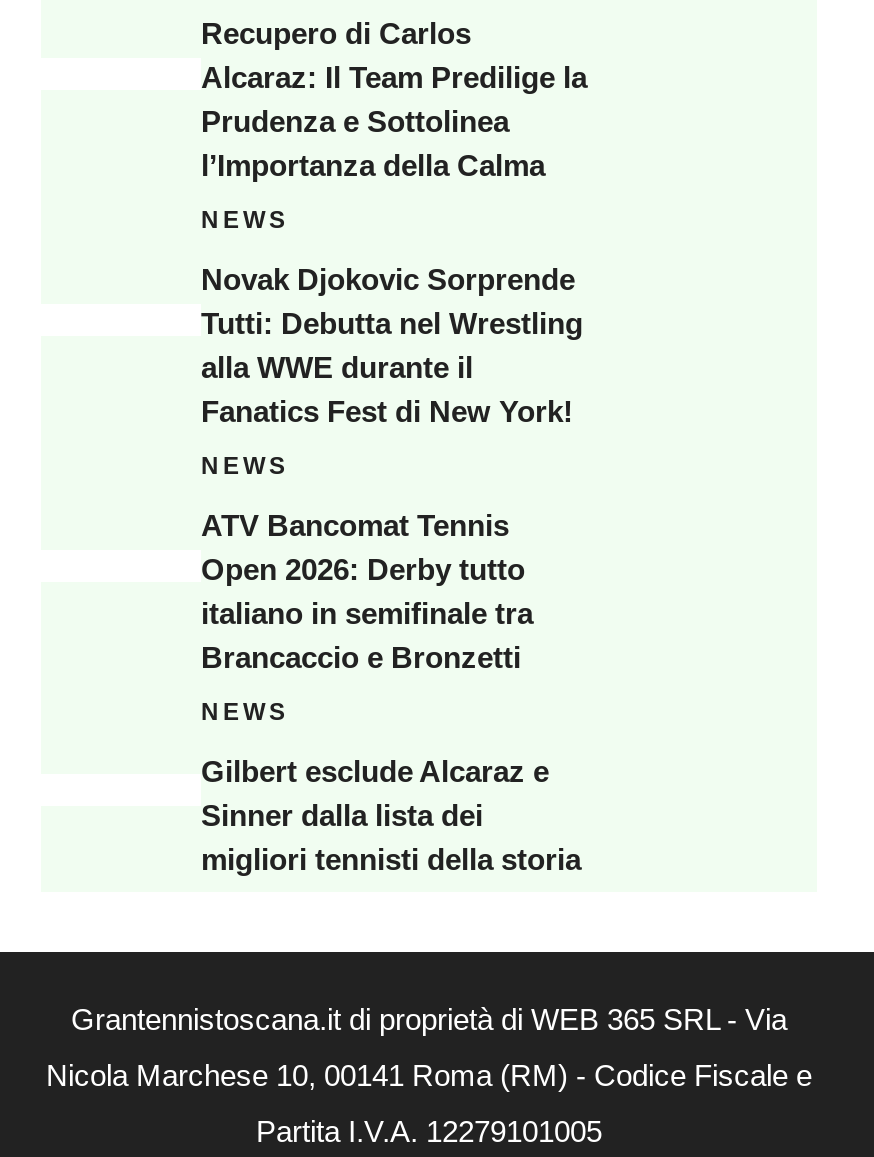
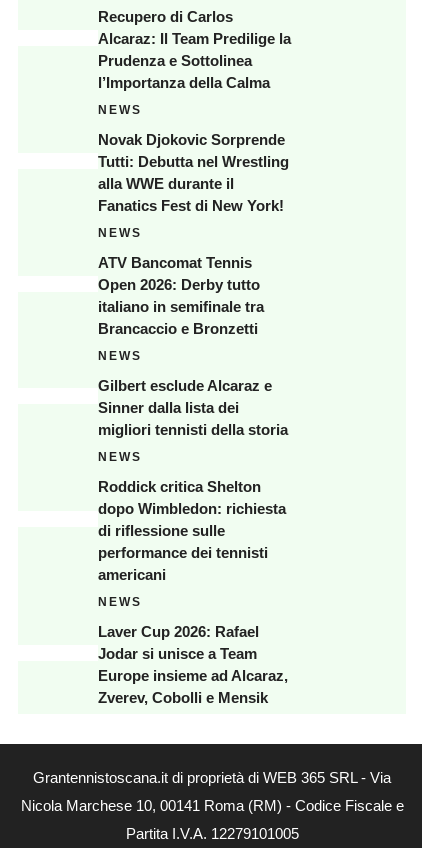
+ NEWS
+ Roddick critica Shelton
+ dopo Wimbledon: richiesta
+ di riflessione sulle
+ performance dei tennisti
+ americani
+ NEWS
+ Laver Cup 2026: Rafael
+ Jodar si unisce a Team
+ Europe insieme ad Alcaraz,
+ Zverev, Cobolli e Mensik
